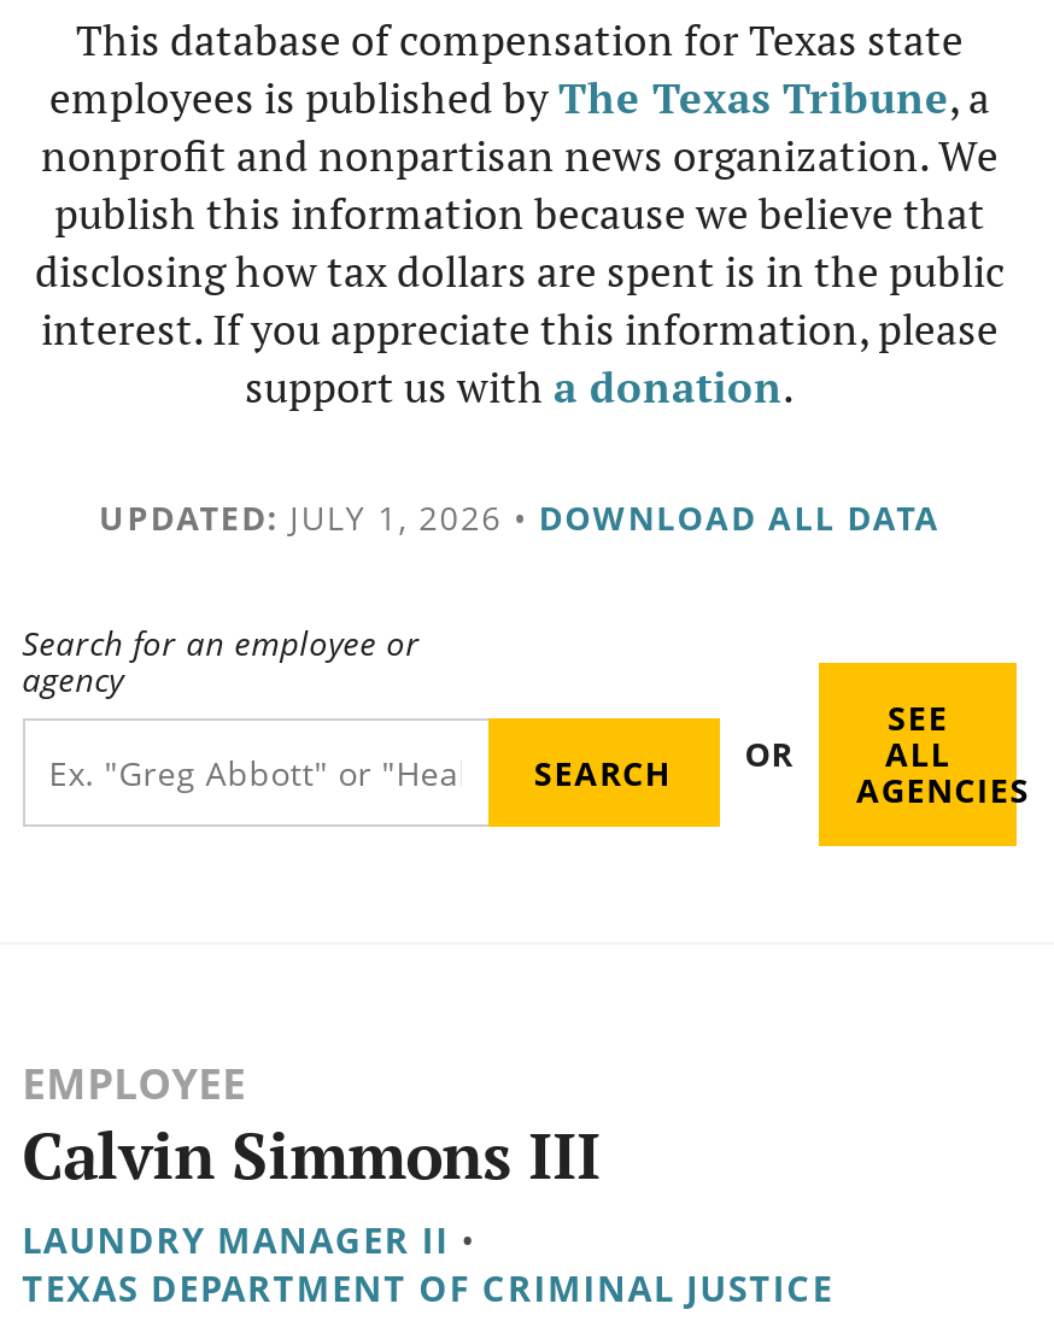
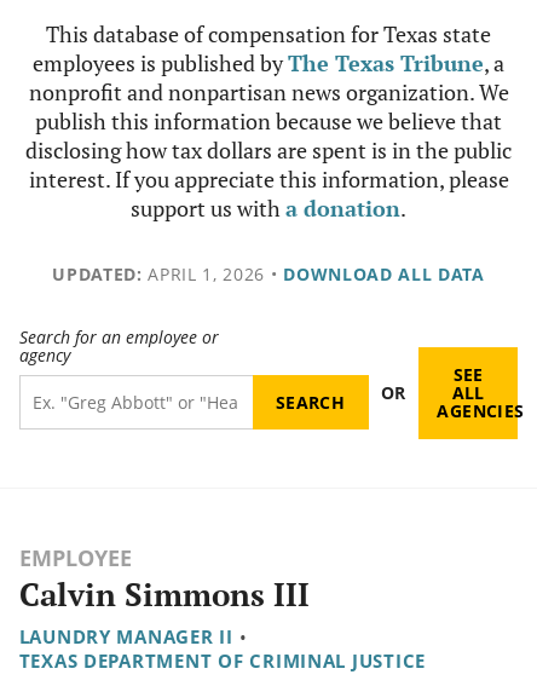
- UPDATED: JULY 1, 2026 • DOWNLOAD ALL DATA
+ UPDATED: APRIL 1, 2026 • DOWNLOAD ALL DATA
